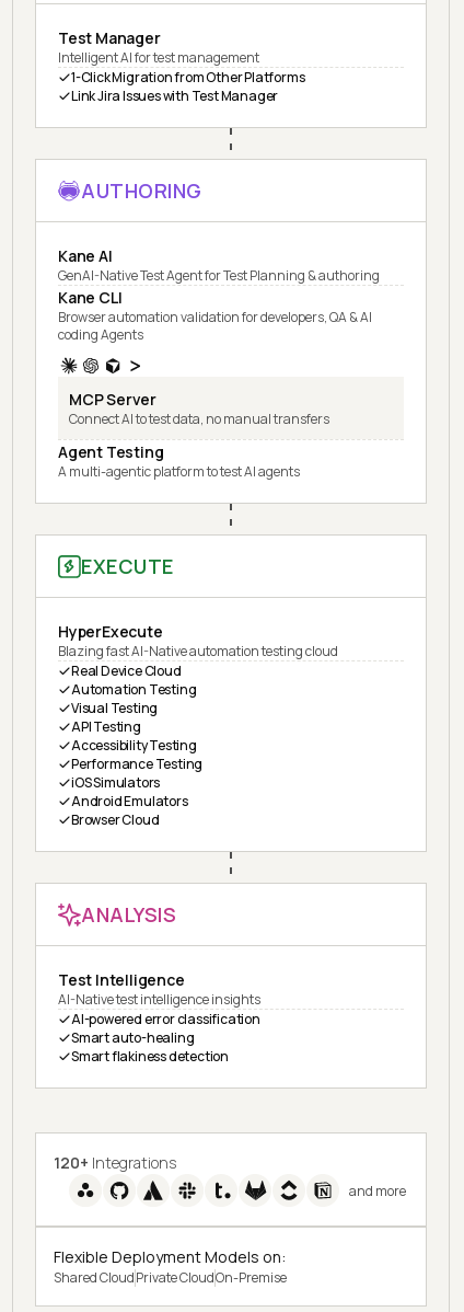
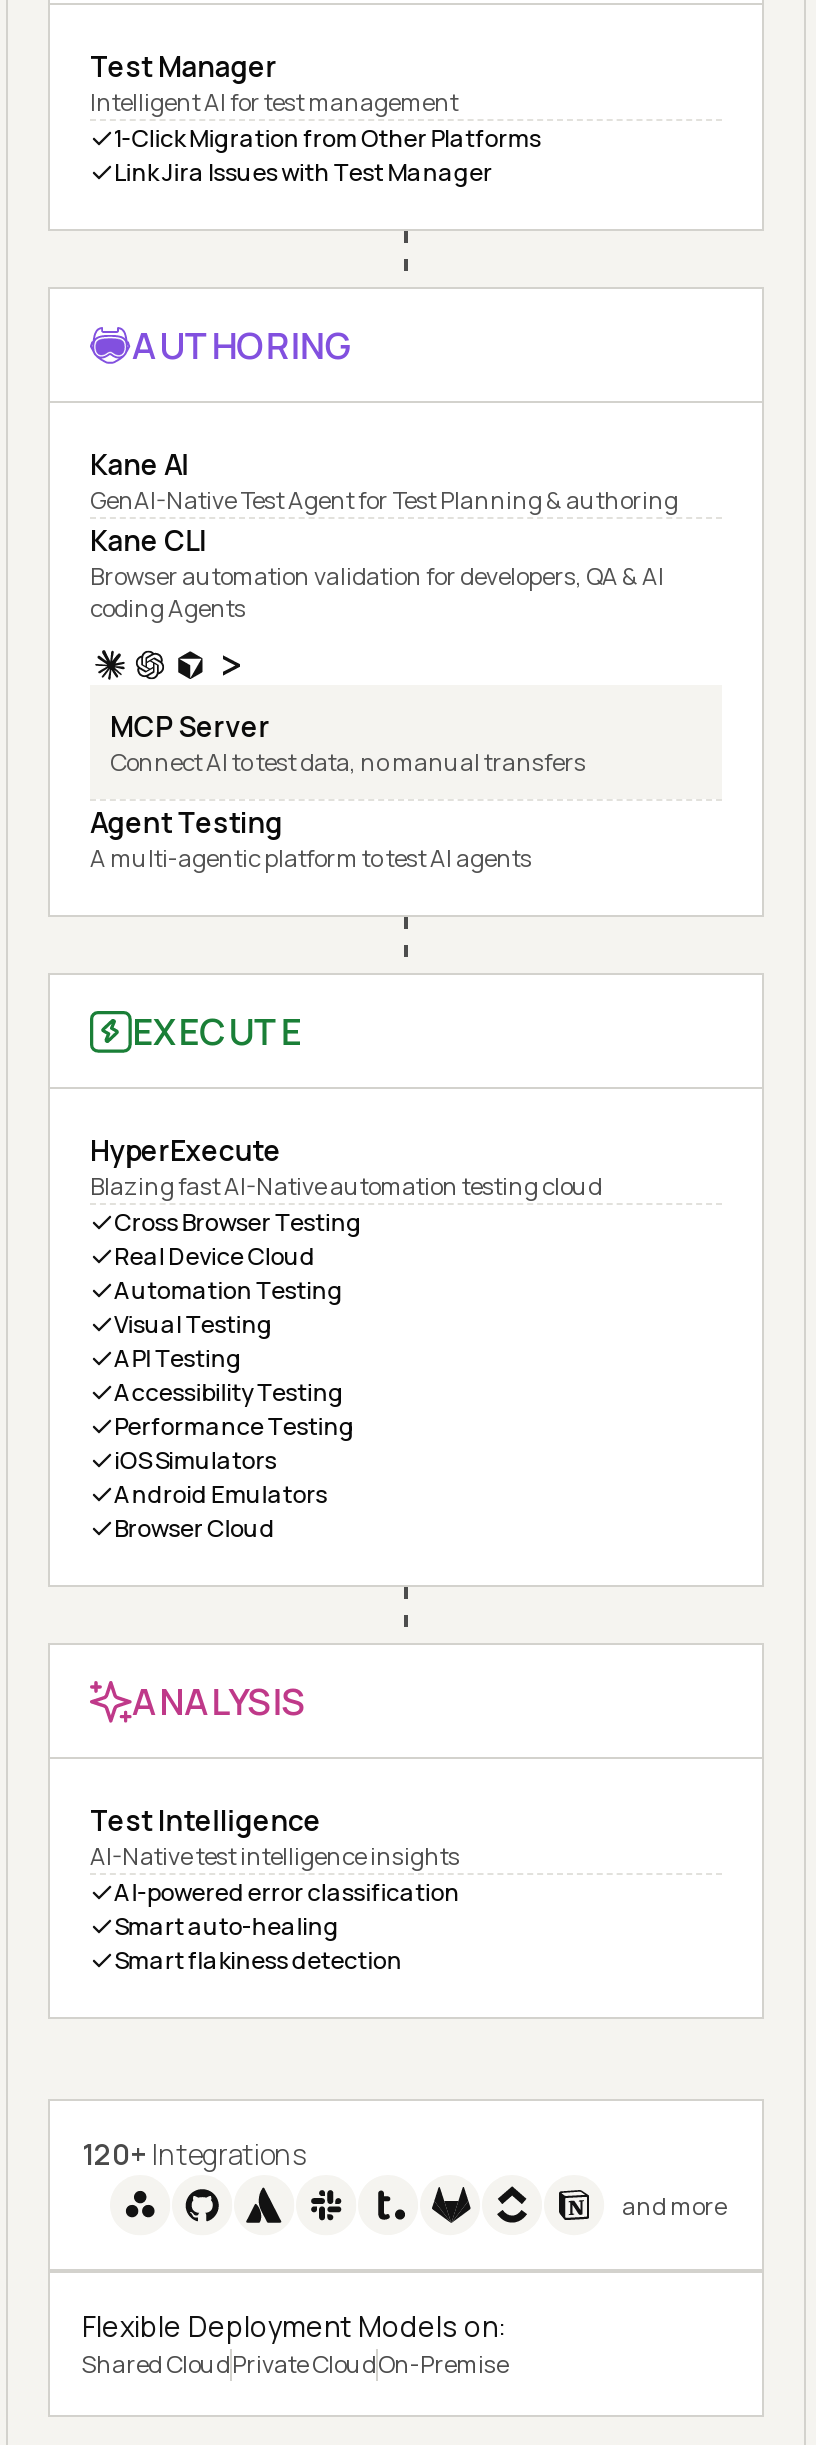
+ Cross Browser Testing
